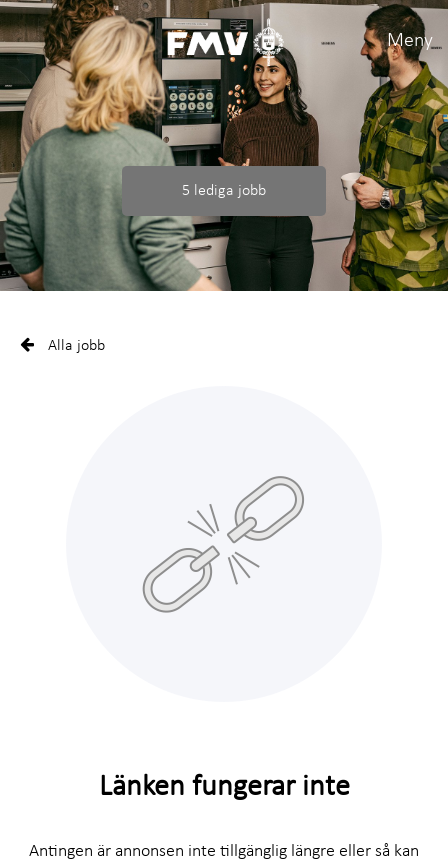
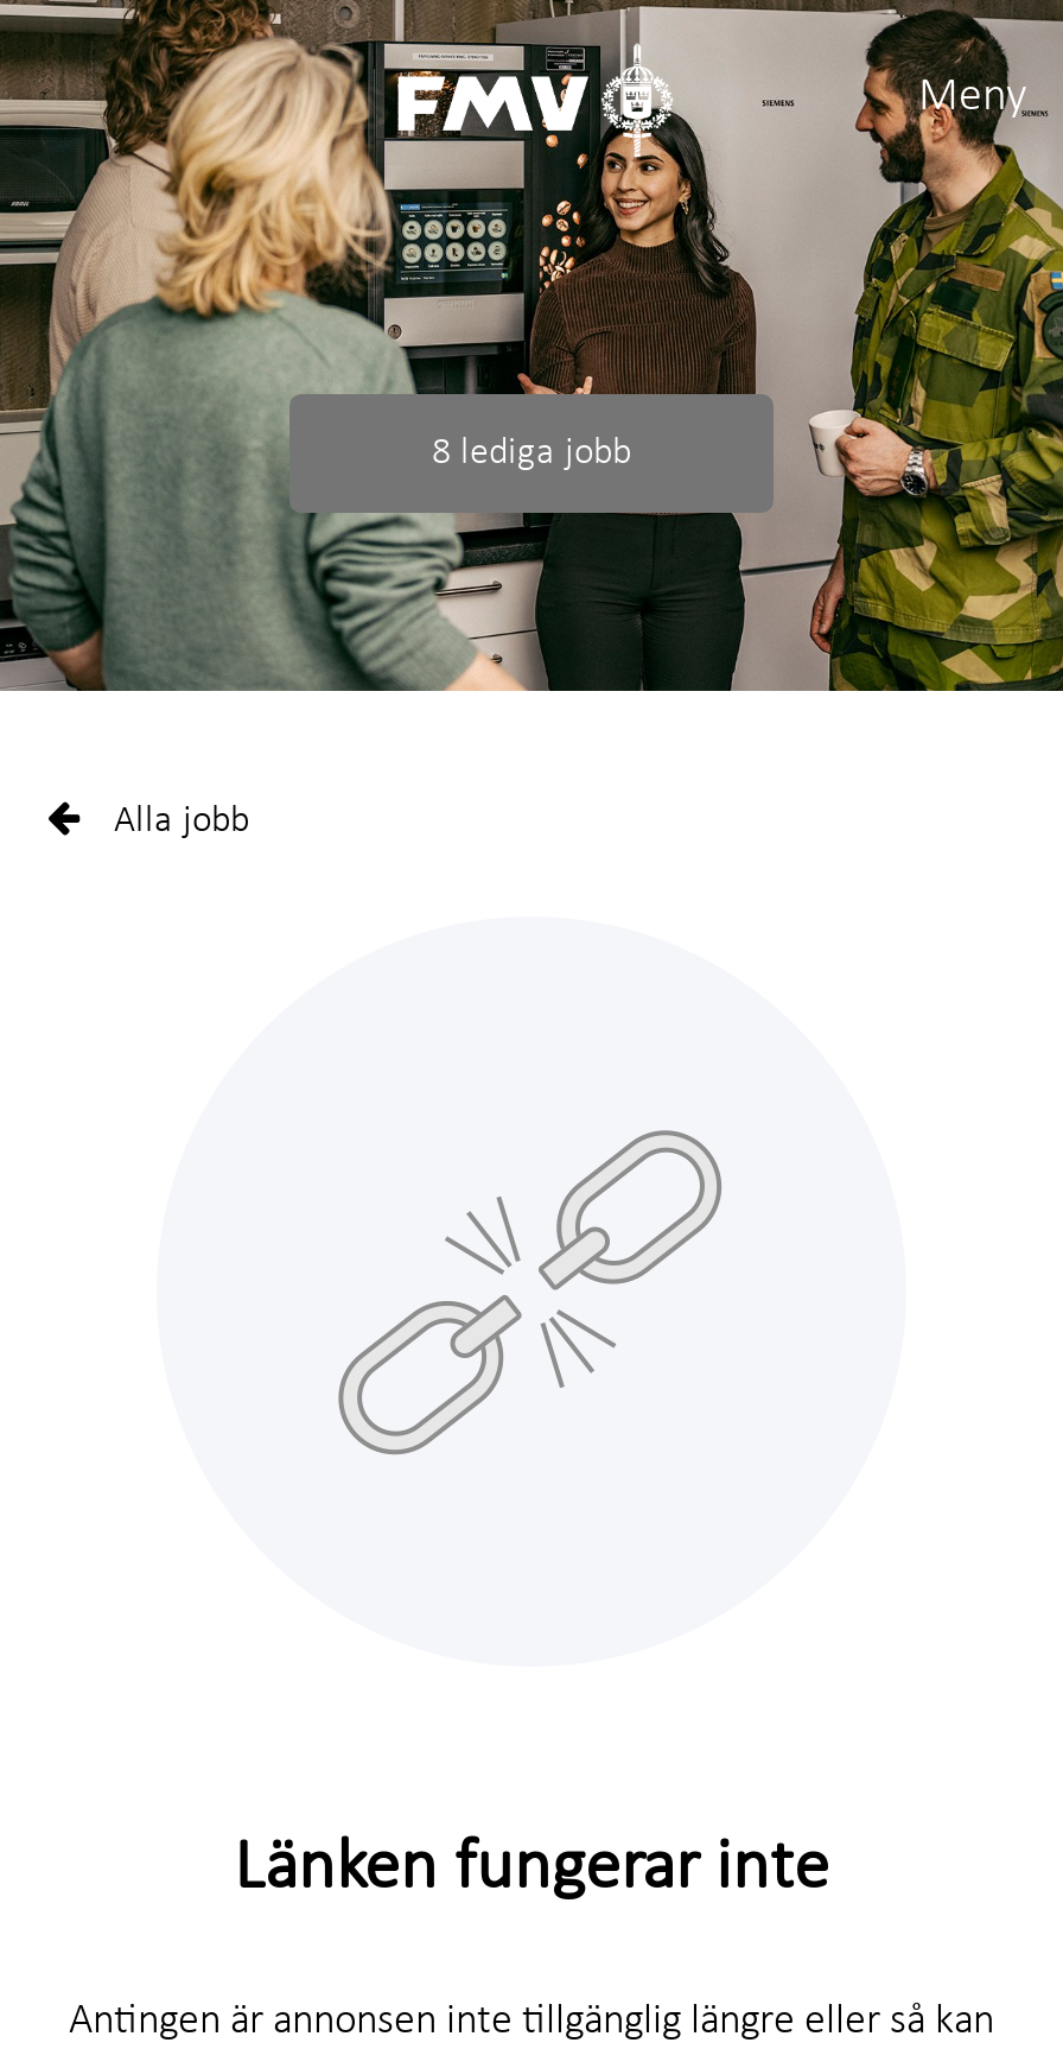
- 5 lediga jobb
+ 8 lediga jobb
